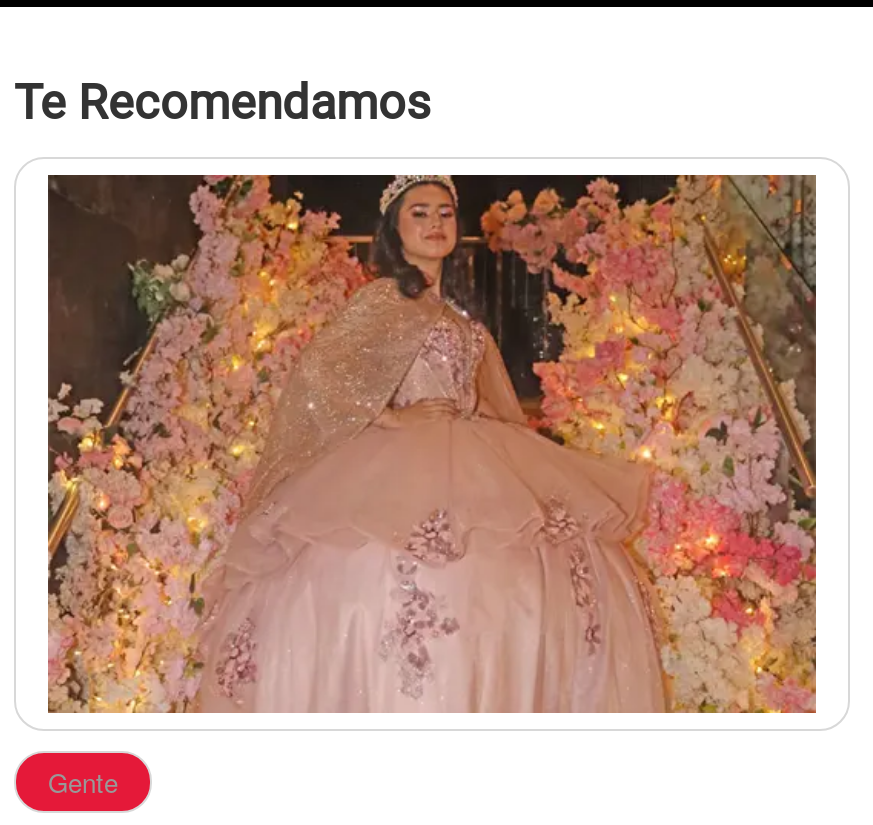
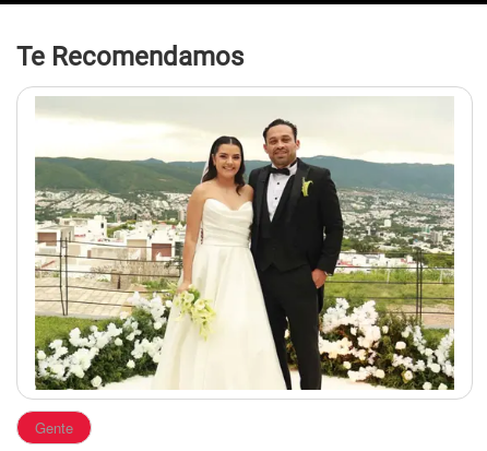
- [image]
+ [image]
